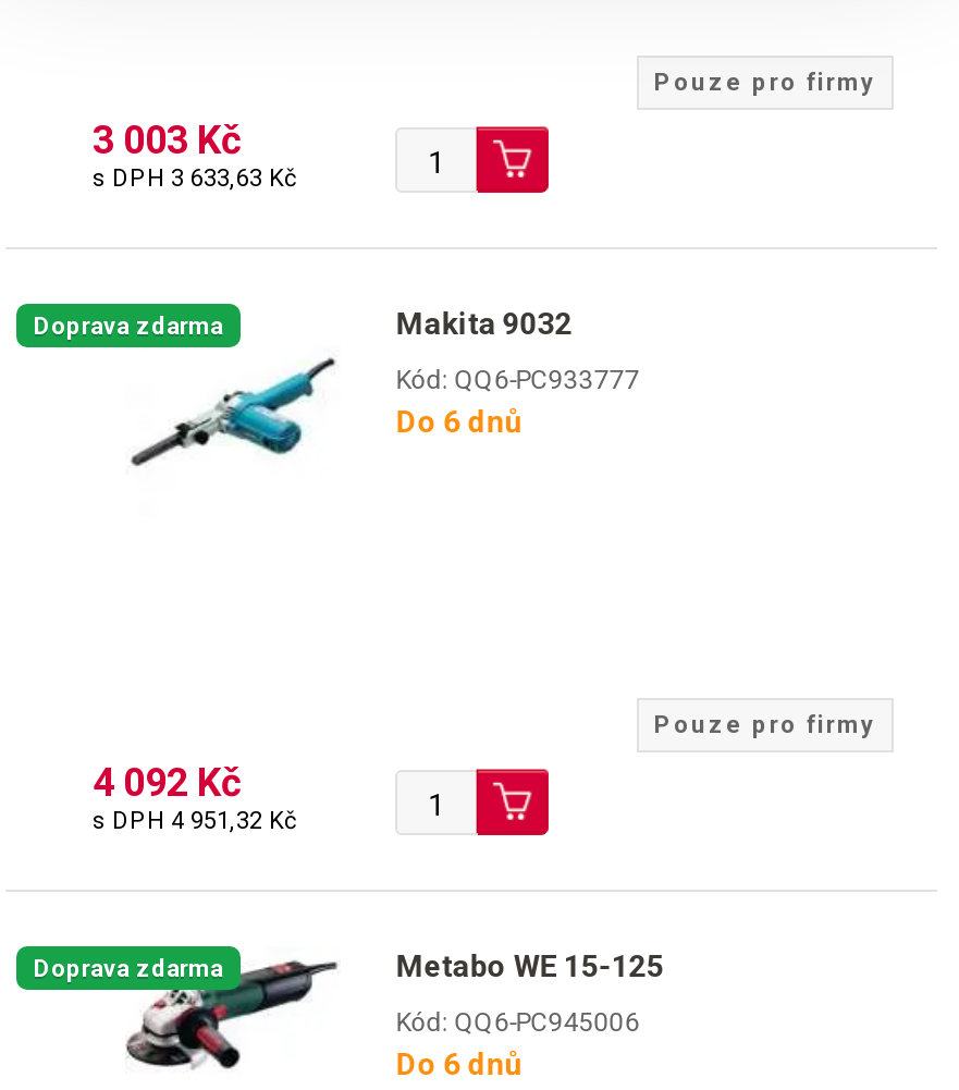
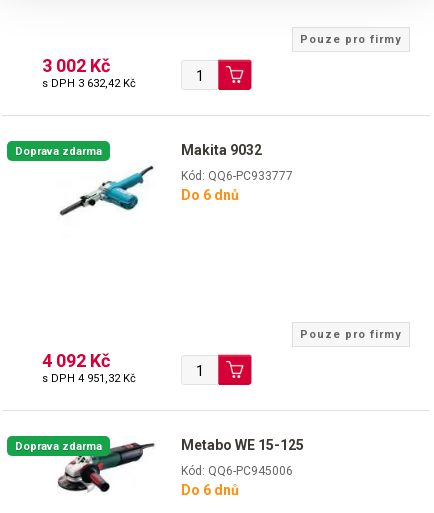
- 3 003 Kč
+ 3 002 Kč

- s DPH 3 633,63 Kč
+ s DPH 3 632,42 Kč
